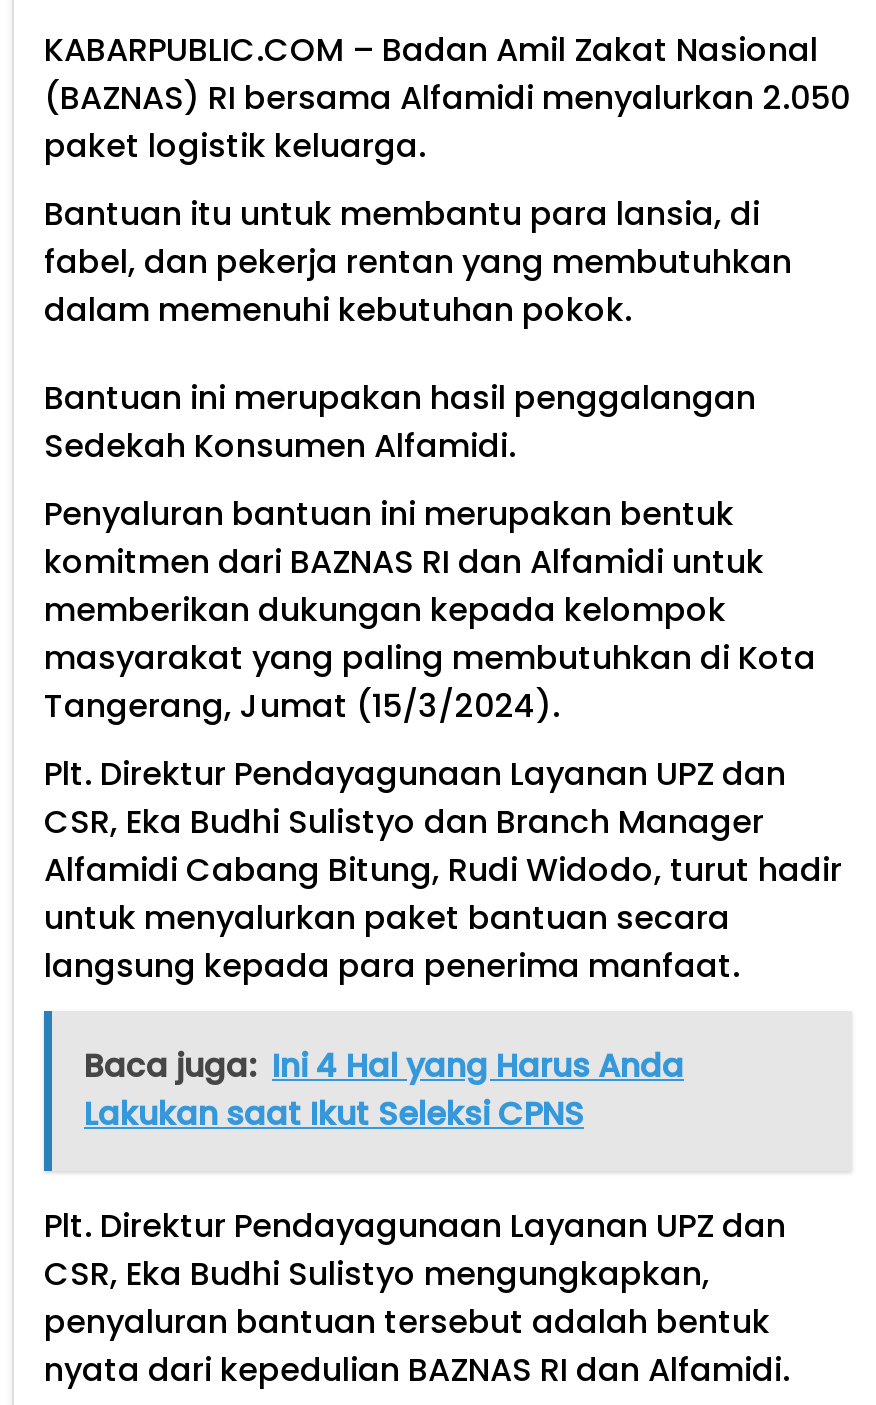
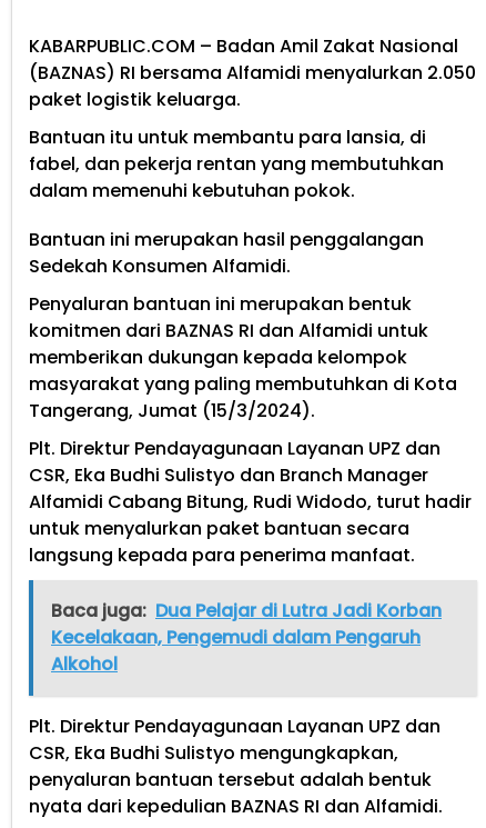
- Baca juga: Ini 4 Hal yang Harus Anda
- Lakukan saat Ikut Seleksi CPNS
+ Baca juga: Dua Pelajar di Lutra Jadi Korban
+ Kecelakaan, Pengemudi dalam Pengaruh
+ Alkohol
